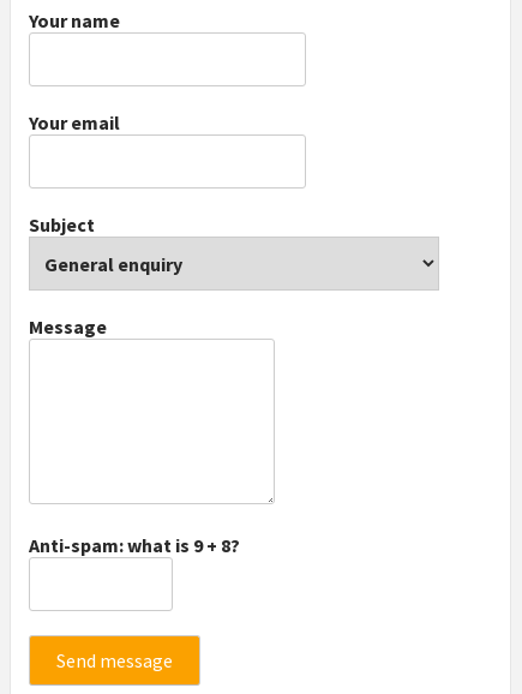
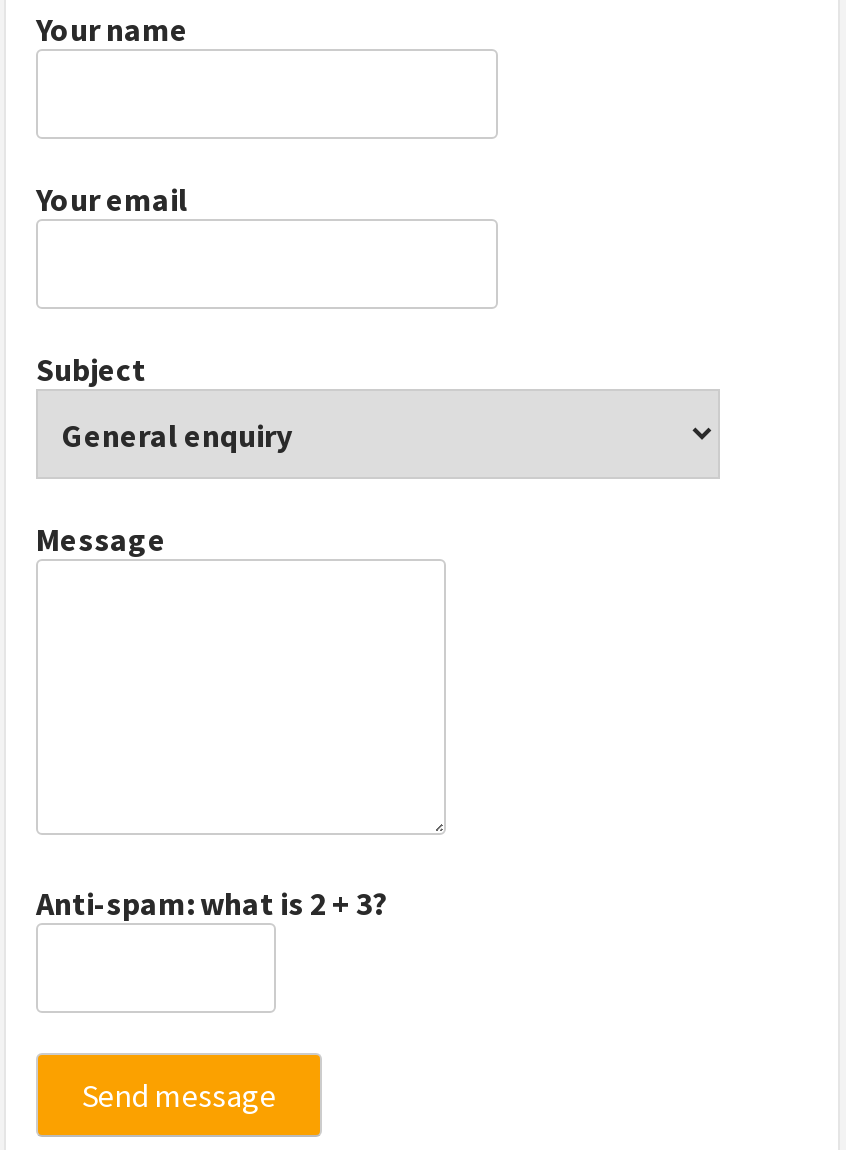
- Anti-spam: what is 9 + 8?
+ Anti-spam: what is 2 + 3?
